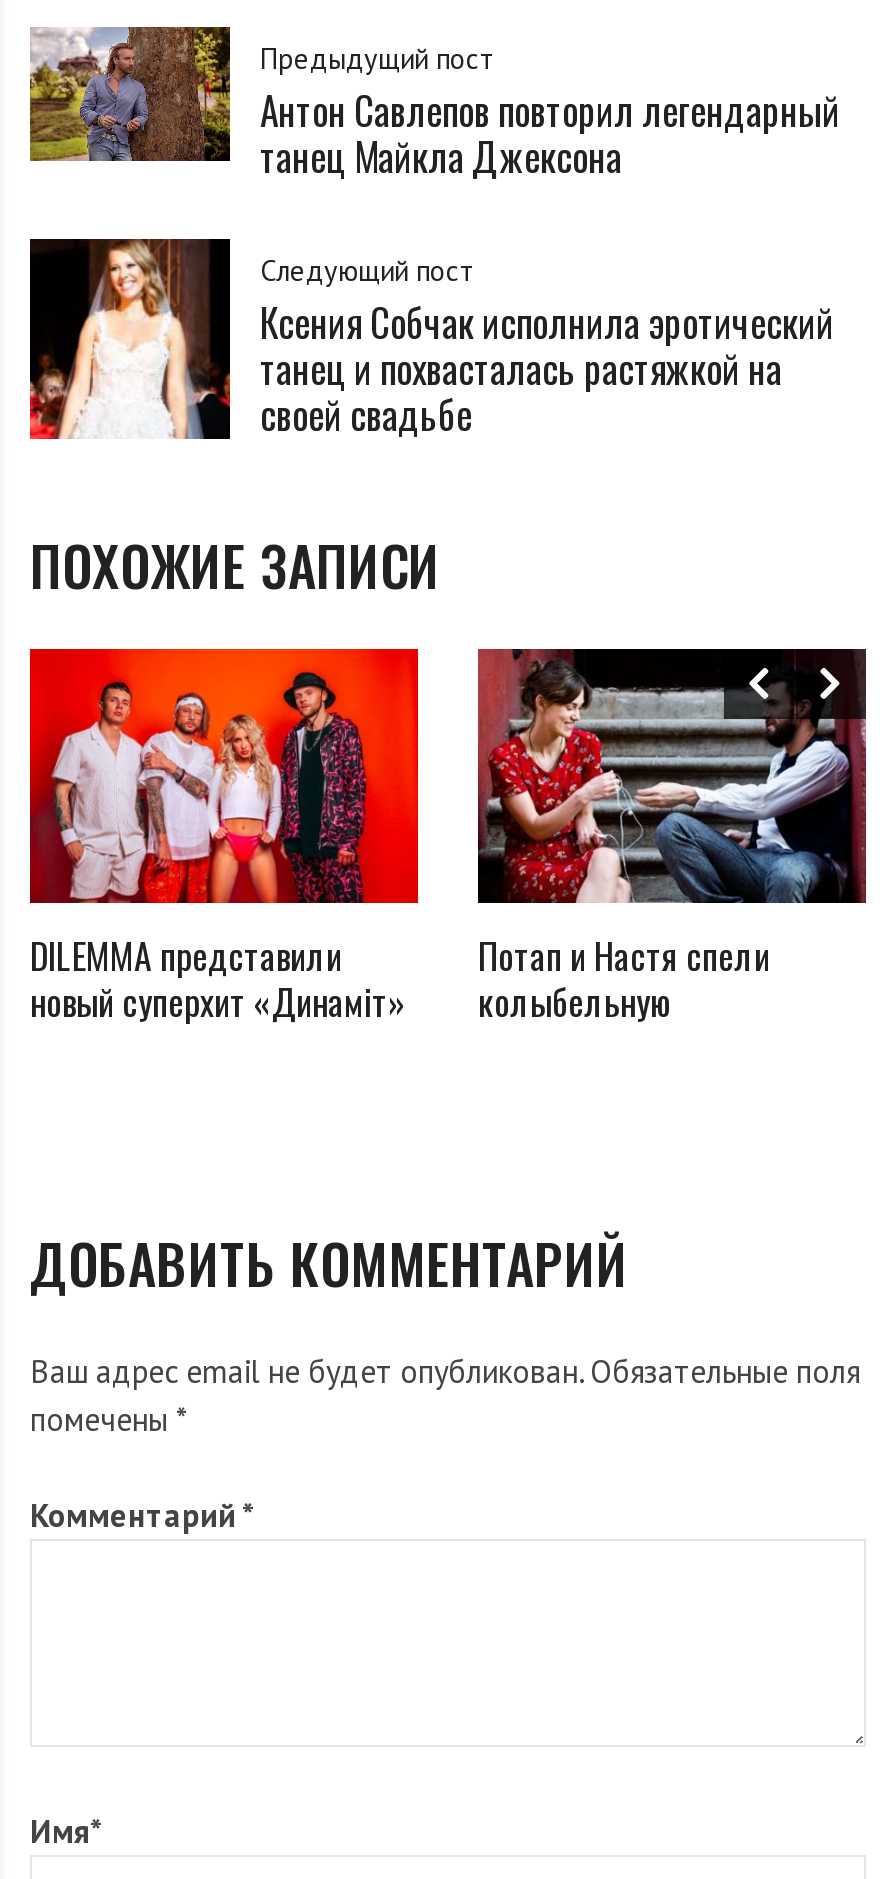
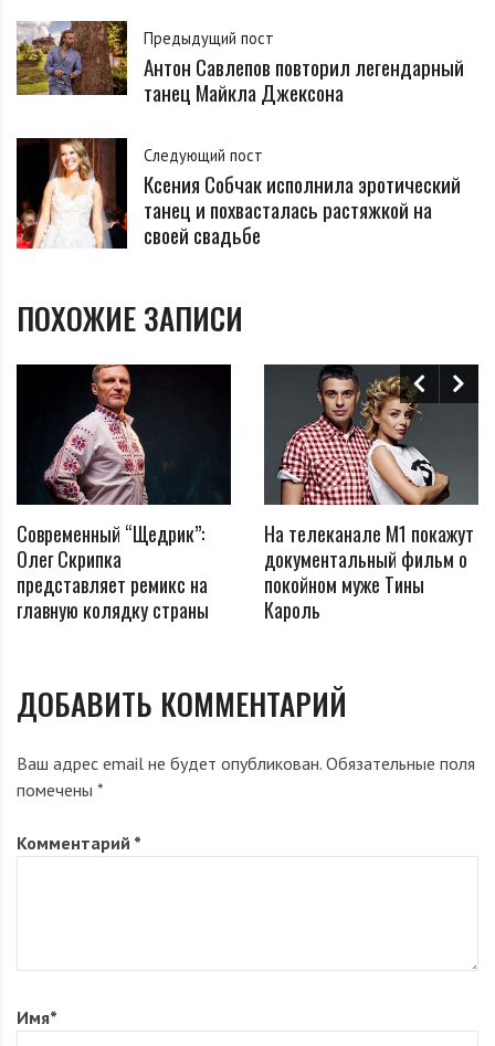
- [image]
- DILEMMA представили
- новый суперхит «Динамiт»
+ [image]
+ Современный “Щедрик”:
+ Олег Скрипка
+ представляет ремикс на
+ главную колядку страны

- [image]
- Потап и Настя спели
- колыбельную
+ [image]
+ На телеканале М1 покажут
+ документальный фильм о
+ покойном муже Тины
+ Кароль
